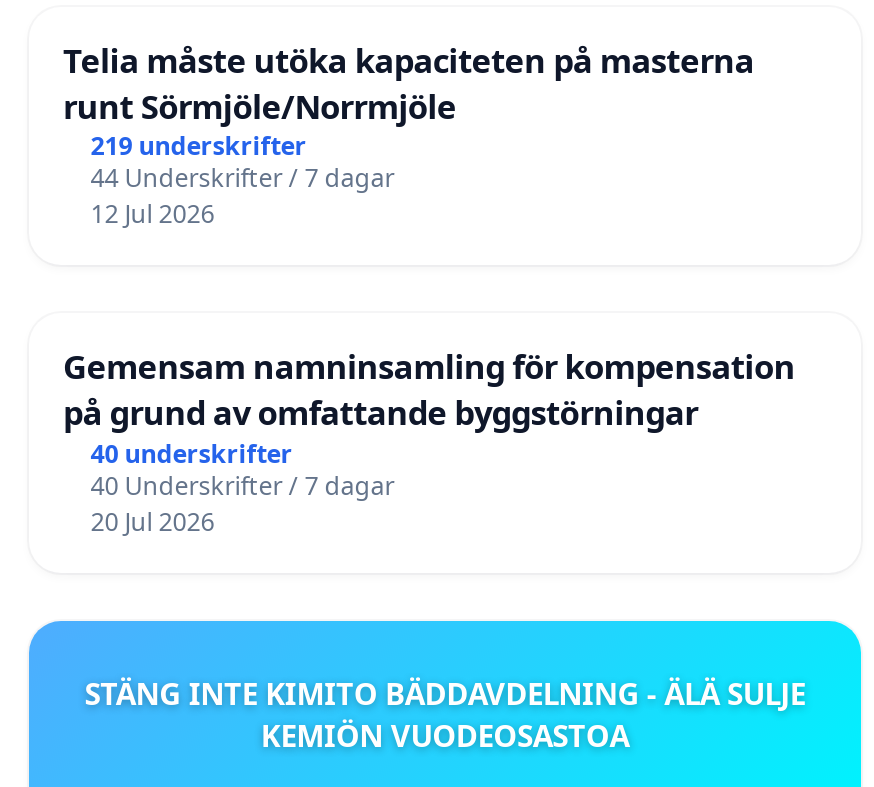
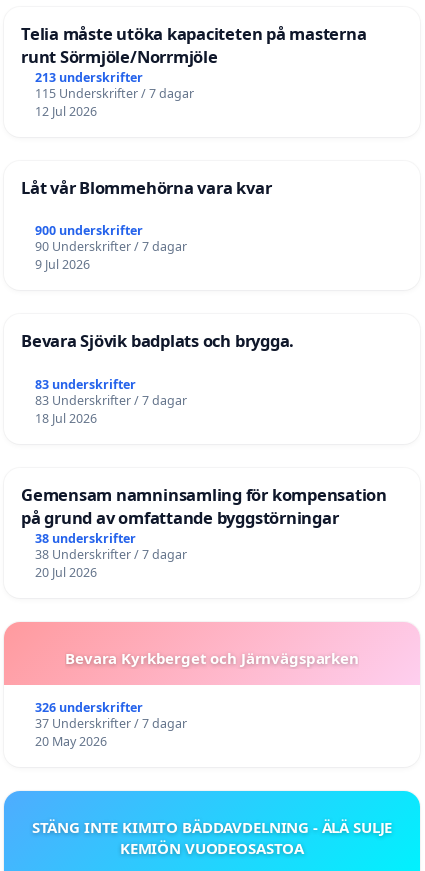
- 219 underskrifter
+ 213 underskrifter

- 44 Underskrifter / 7 dagar
+ 115 Underskrifter / 7 dagar

+ Låt vår Blommehörna vara kvar
+ 900 underskrifter
+ 90 Underskrifter / 7 dagar
+ 9 Jul 2026
+ Bevara Sjövik badplats och brygga.
+ 83 underskrifter
+ 83 Underskrifter / 7 dagar
+ 18 Jul 2026

- 40 underskrifter
+ 38 underskrifter

- 40 Underskrifter / 7 dagar
+ 38 Underskrifter / 7 dagar

+ Bevara Kyrkberget och Järnvägsparken
+ 326 underskrifter
+ 37 Underskrifter / 7 dagar
+ 20 May 2026
